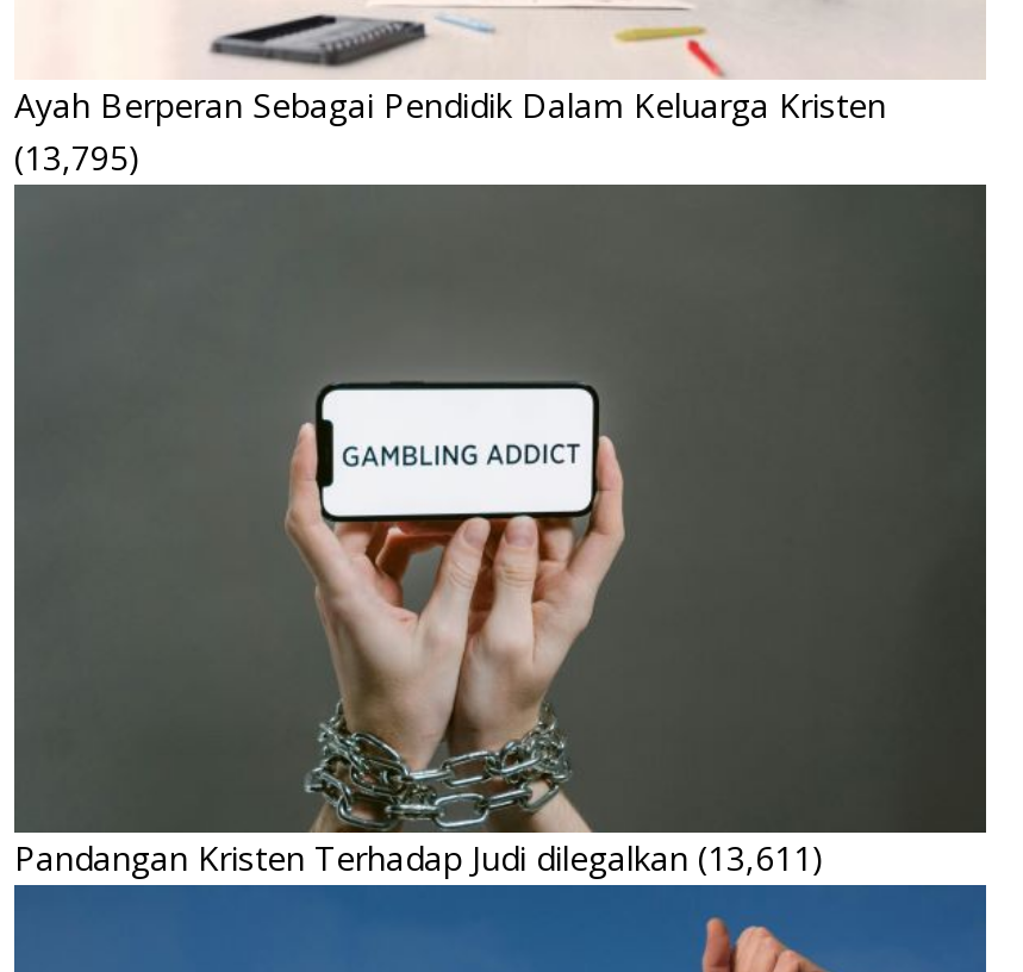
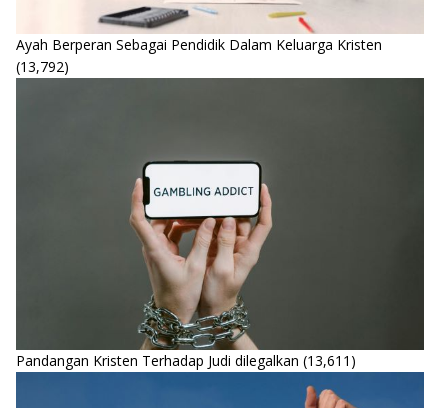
- (13,795)
+ (13,792)
